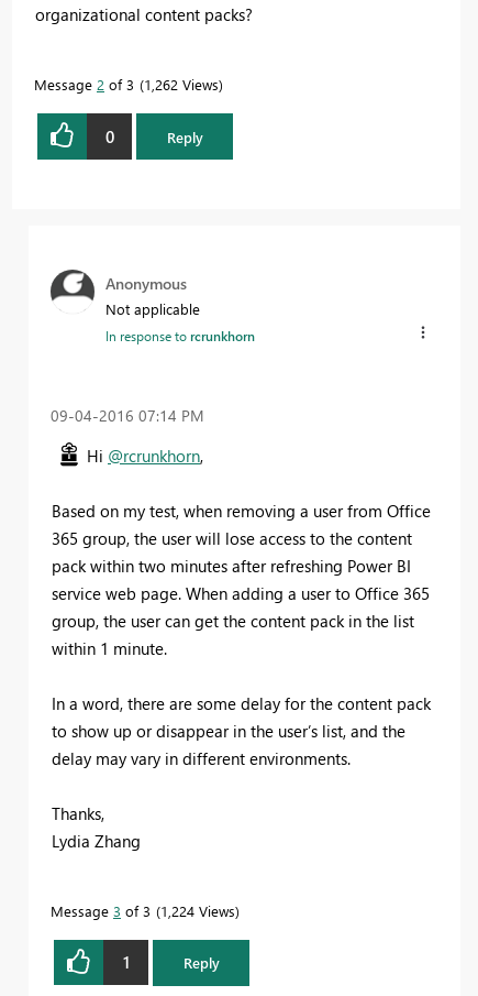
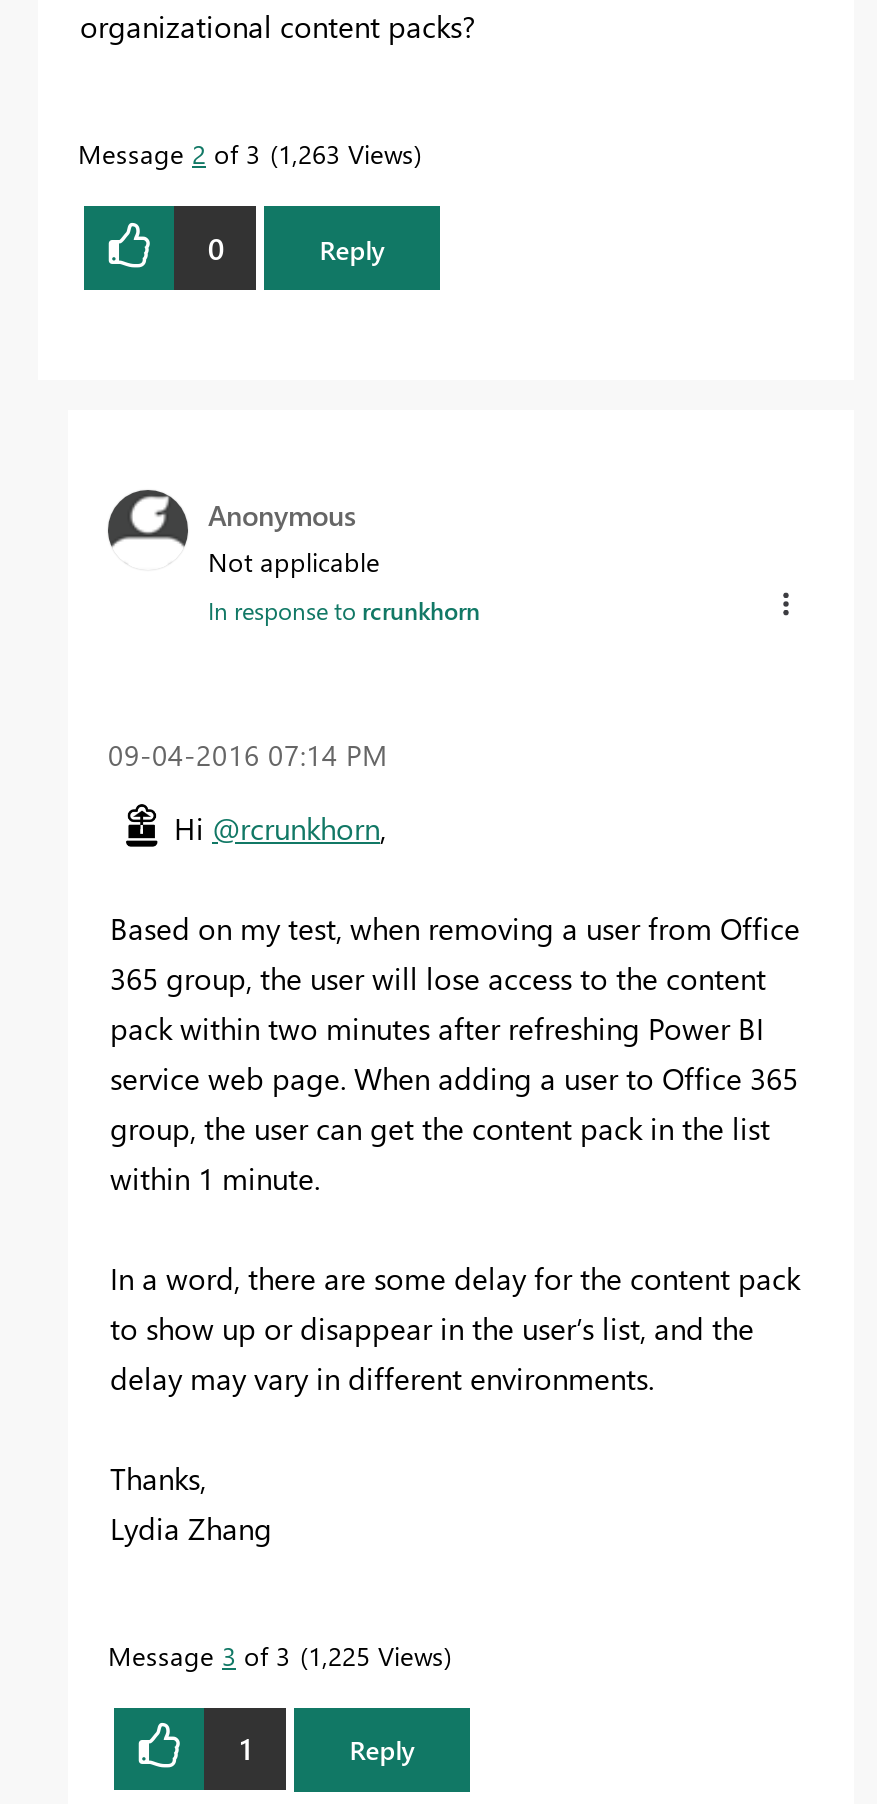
- Message 2 of 3 1,262 Views
+ Message 2 of 3 1,263 Views

- Message 3 of 3 1,224 Views
+ Message 3 of 3 1,225 Views
